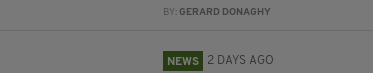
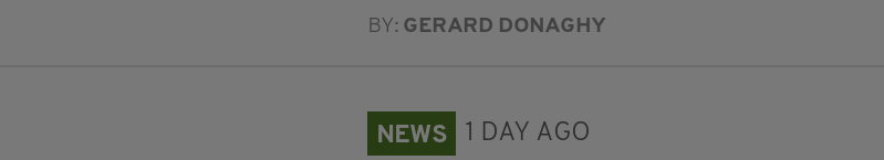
- NEWS 2 DAYS AGO
+ NEWS 1 DAY AGO
